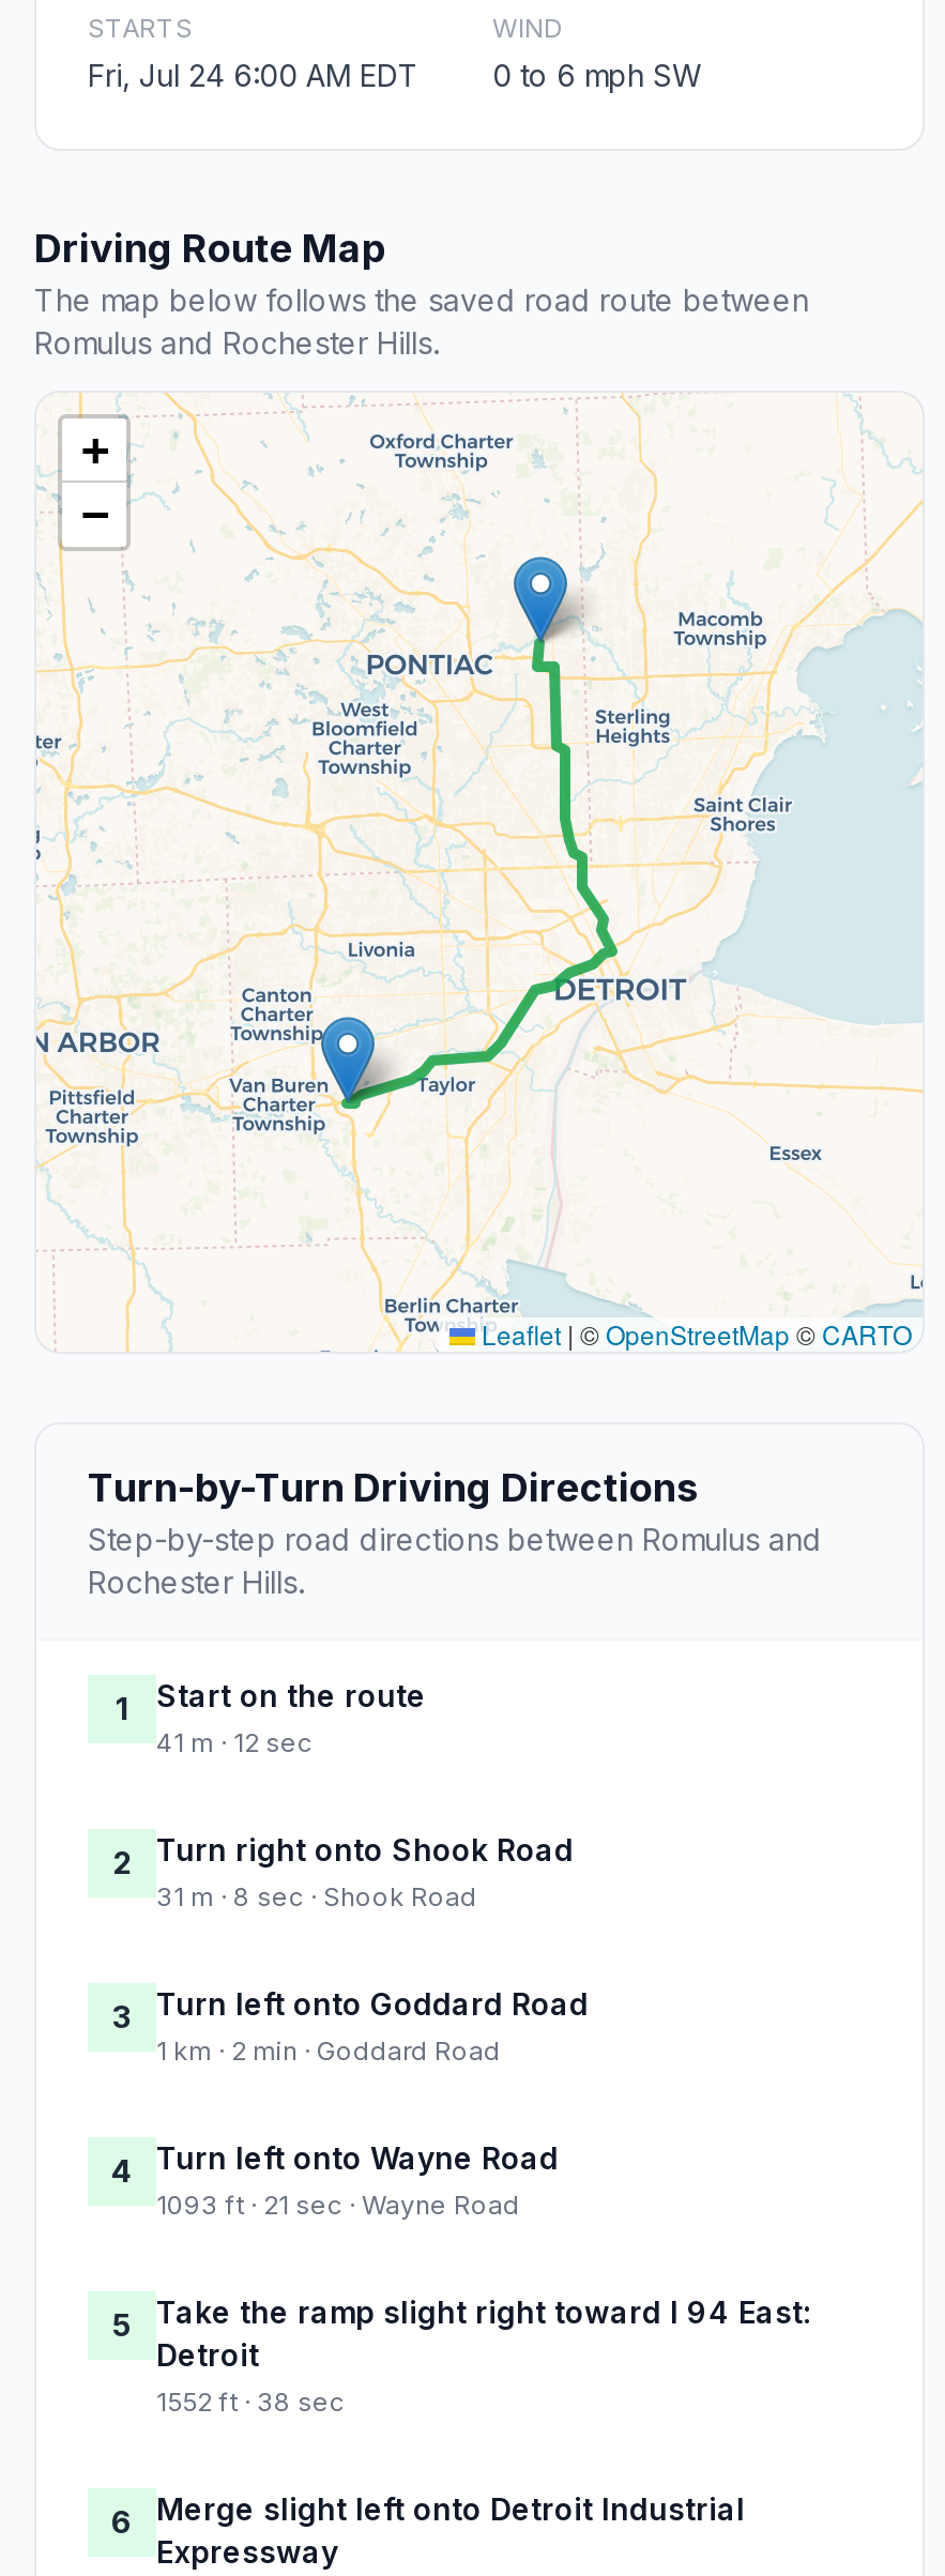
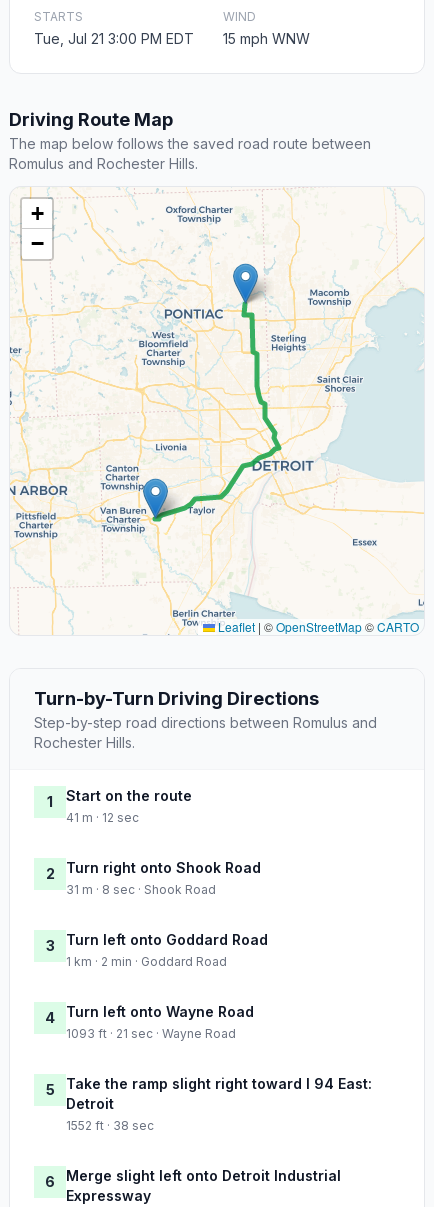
- Fri, Jul 24 6:00 AM EDT
+ Tue, Jul 21 3:00 PM EDT

- 0 to 6 mph SW
+ 15 mph WNW
